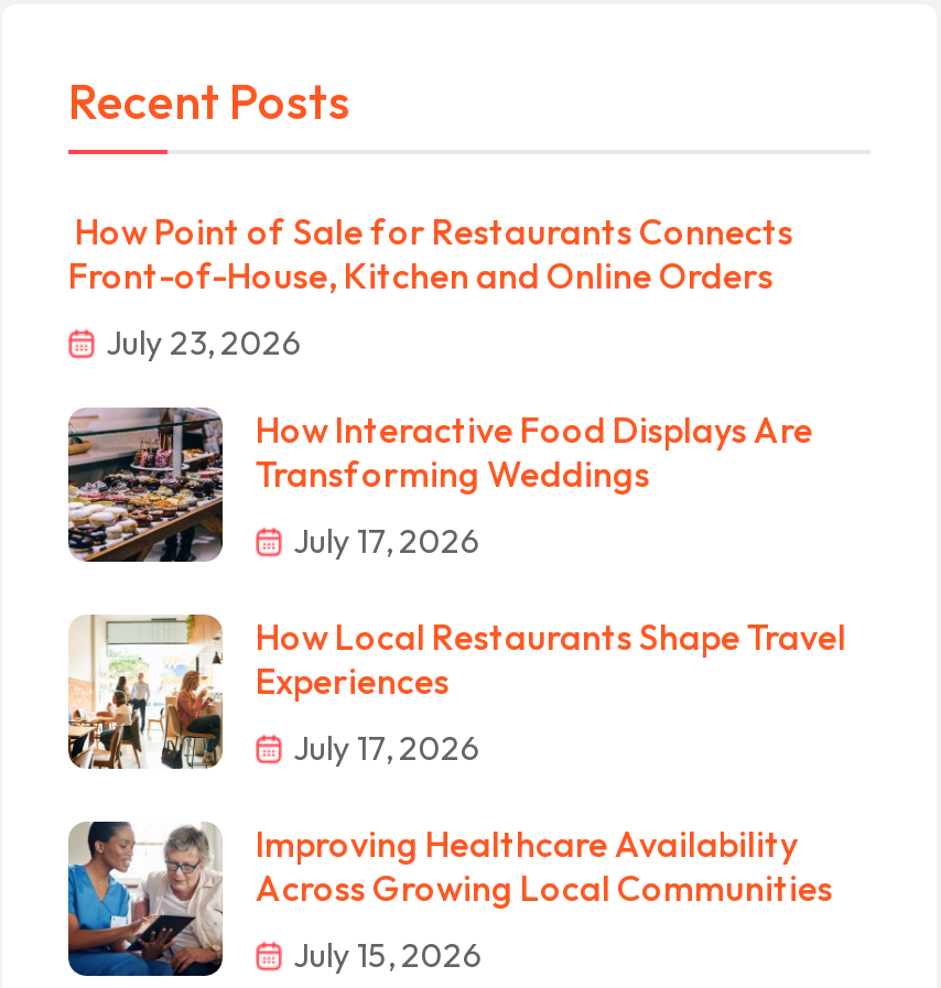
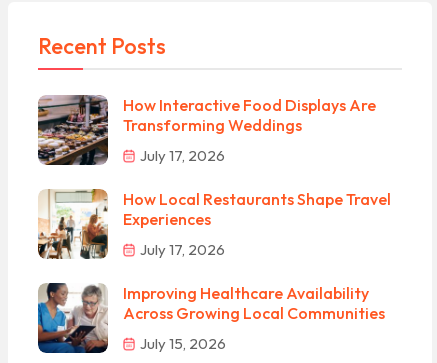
- How Point of Sale for Restaurants Connects
- Front-of-House, Kitchen and Online Orders
- July 23, 2026
